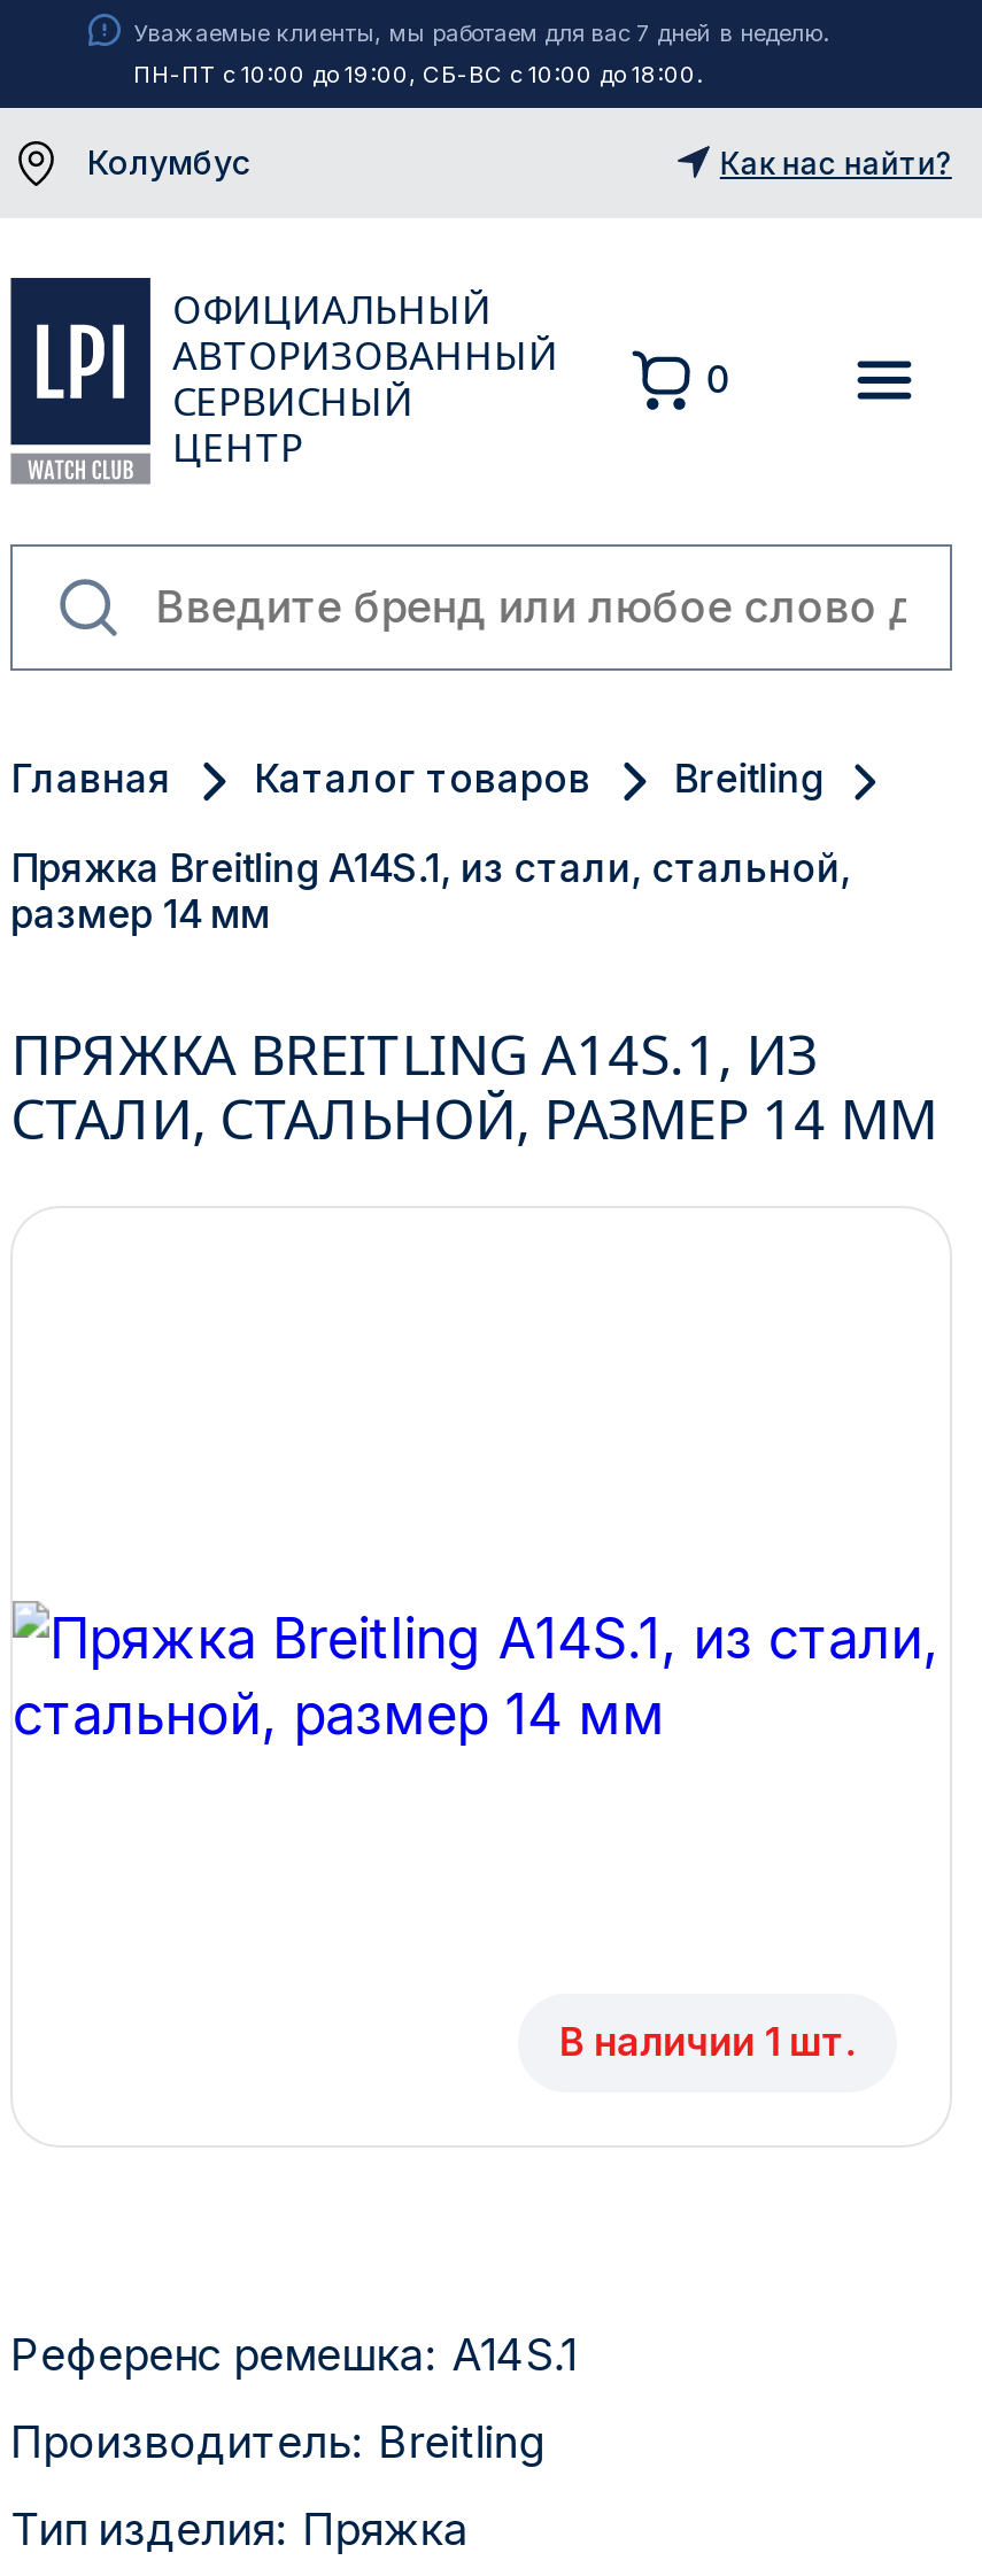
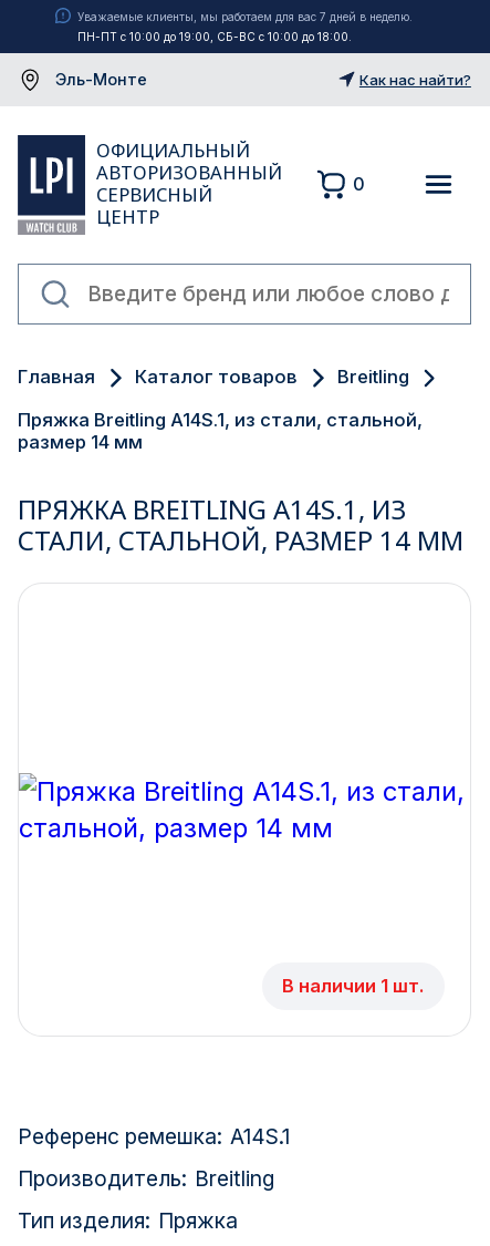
- Колумбус
+ Эль-Монте
